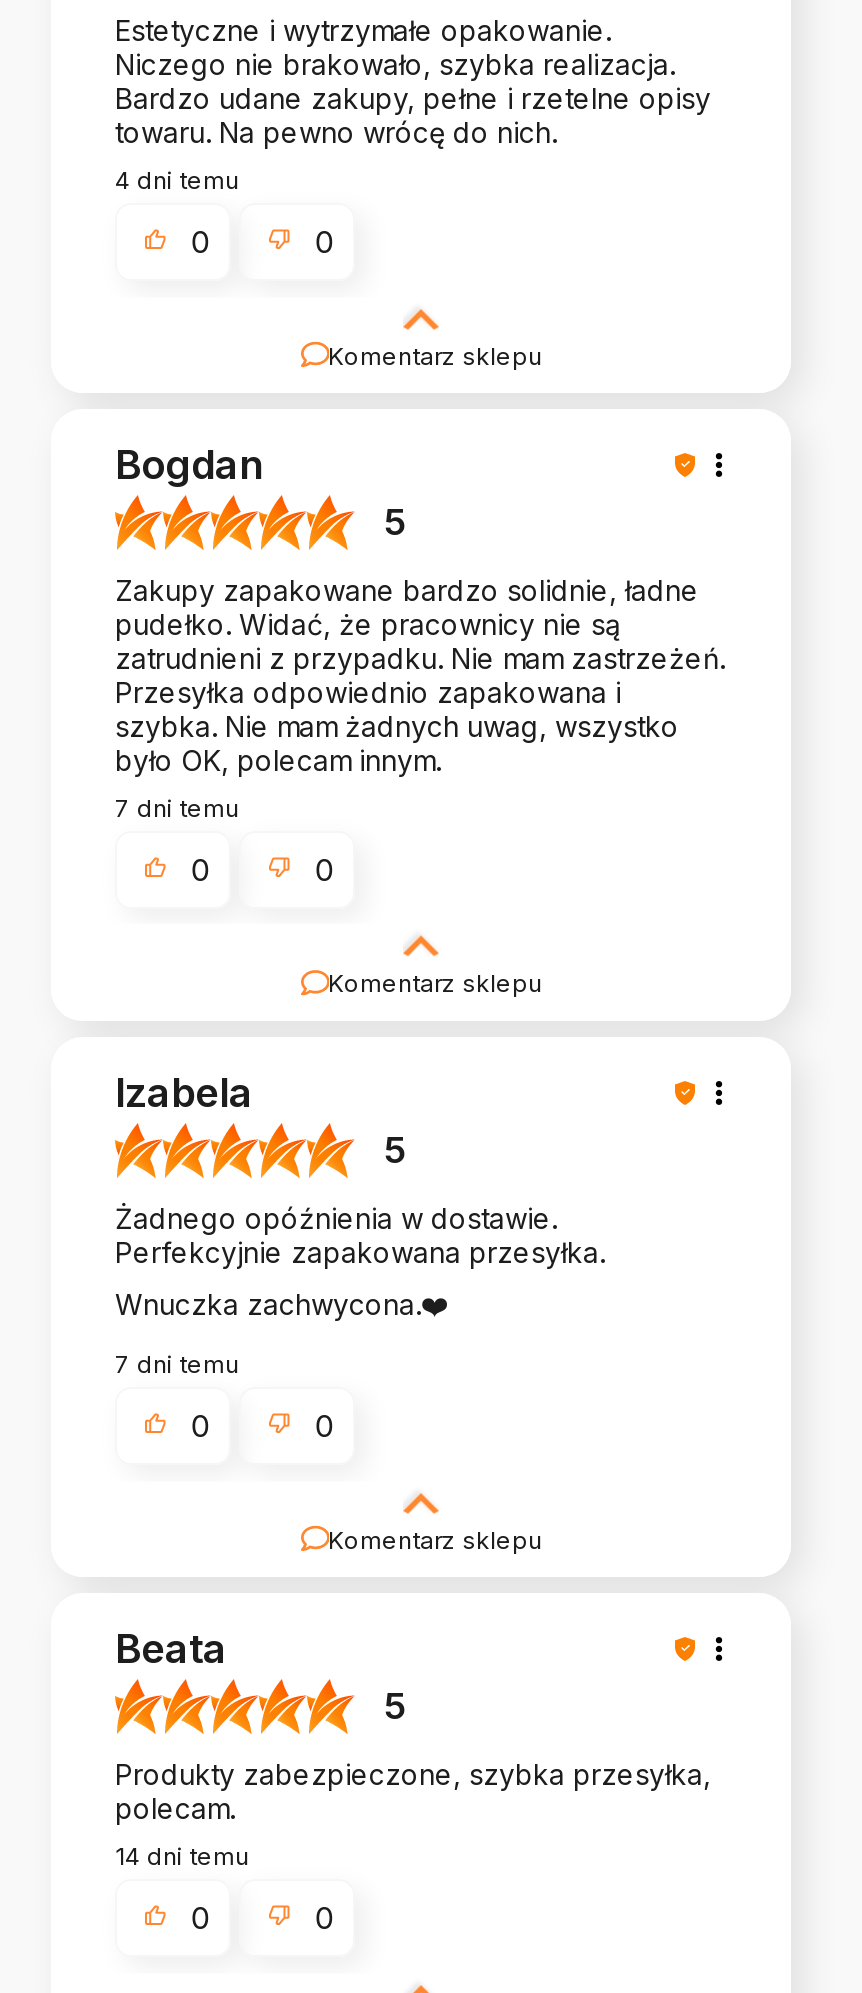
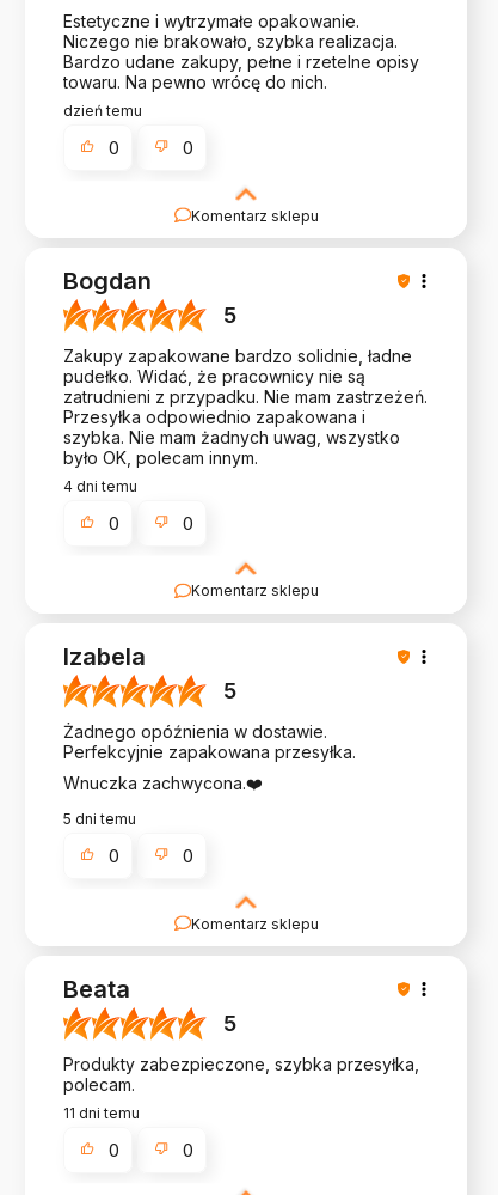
- 4 dni temu
+ dzień temu

- 7 dni temu
+ 4 dni temu

- 7 dni temu
+ 5 dni temu

- 14 dni temu
+ 11 dni temu
